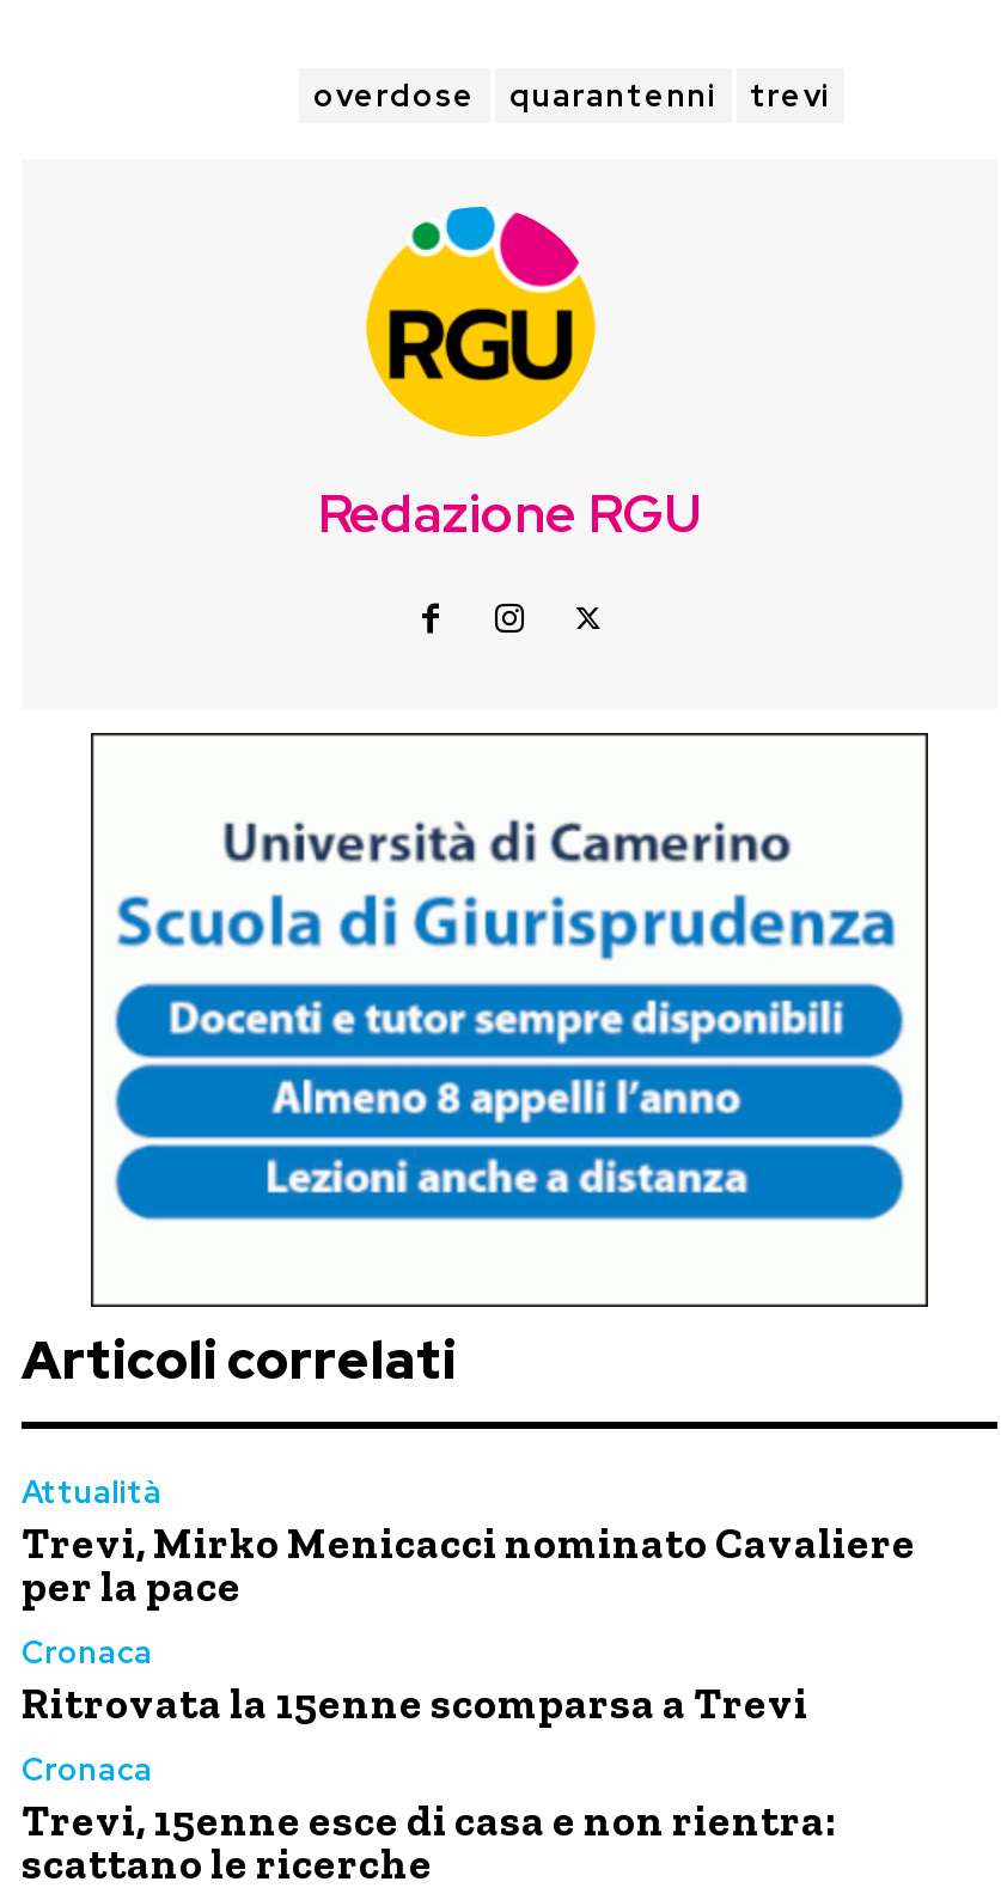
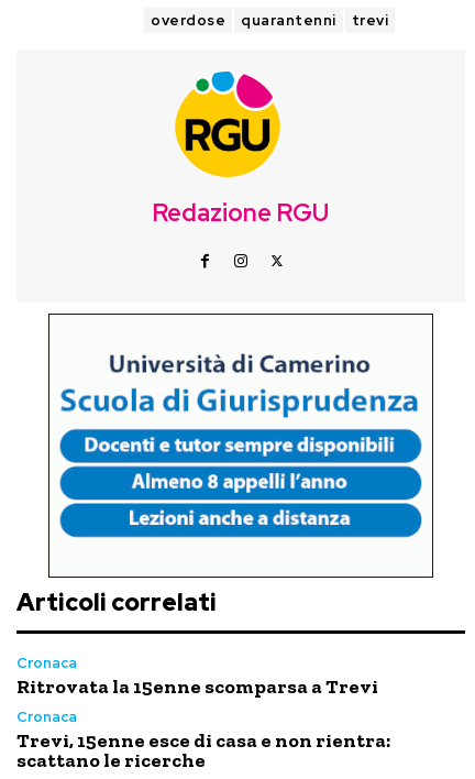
- Attualità
- Trevi, Mirko Menicacci nominato Cavaliere
- per la pace
